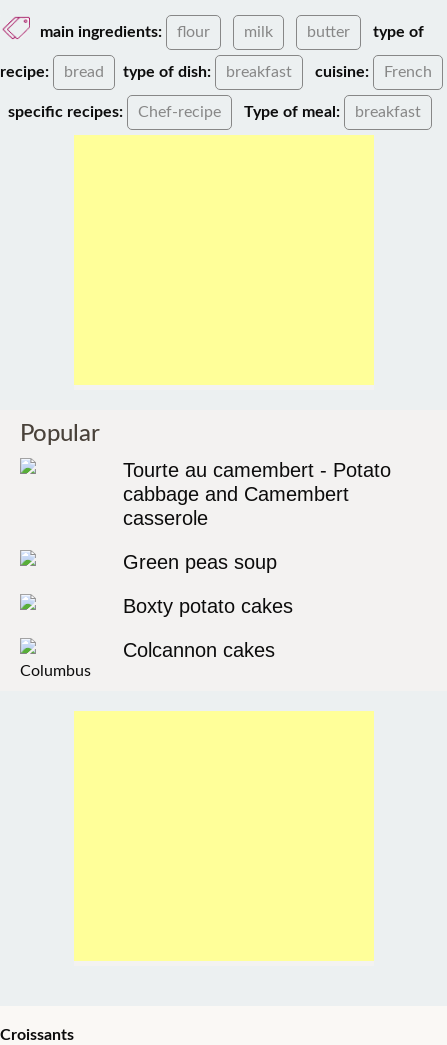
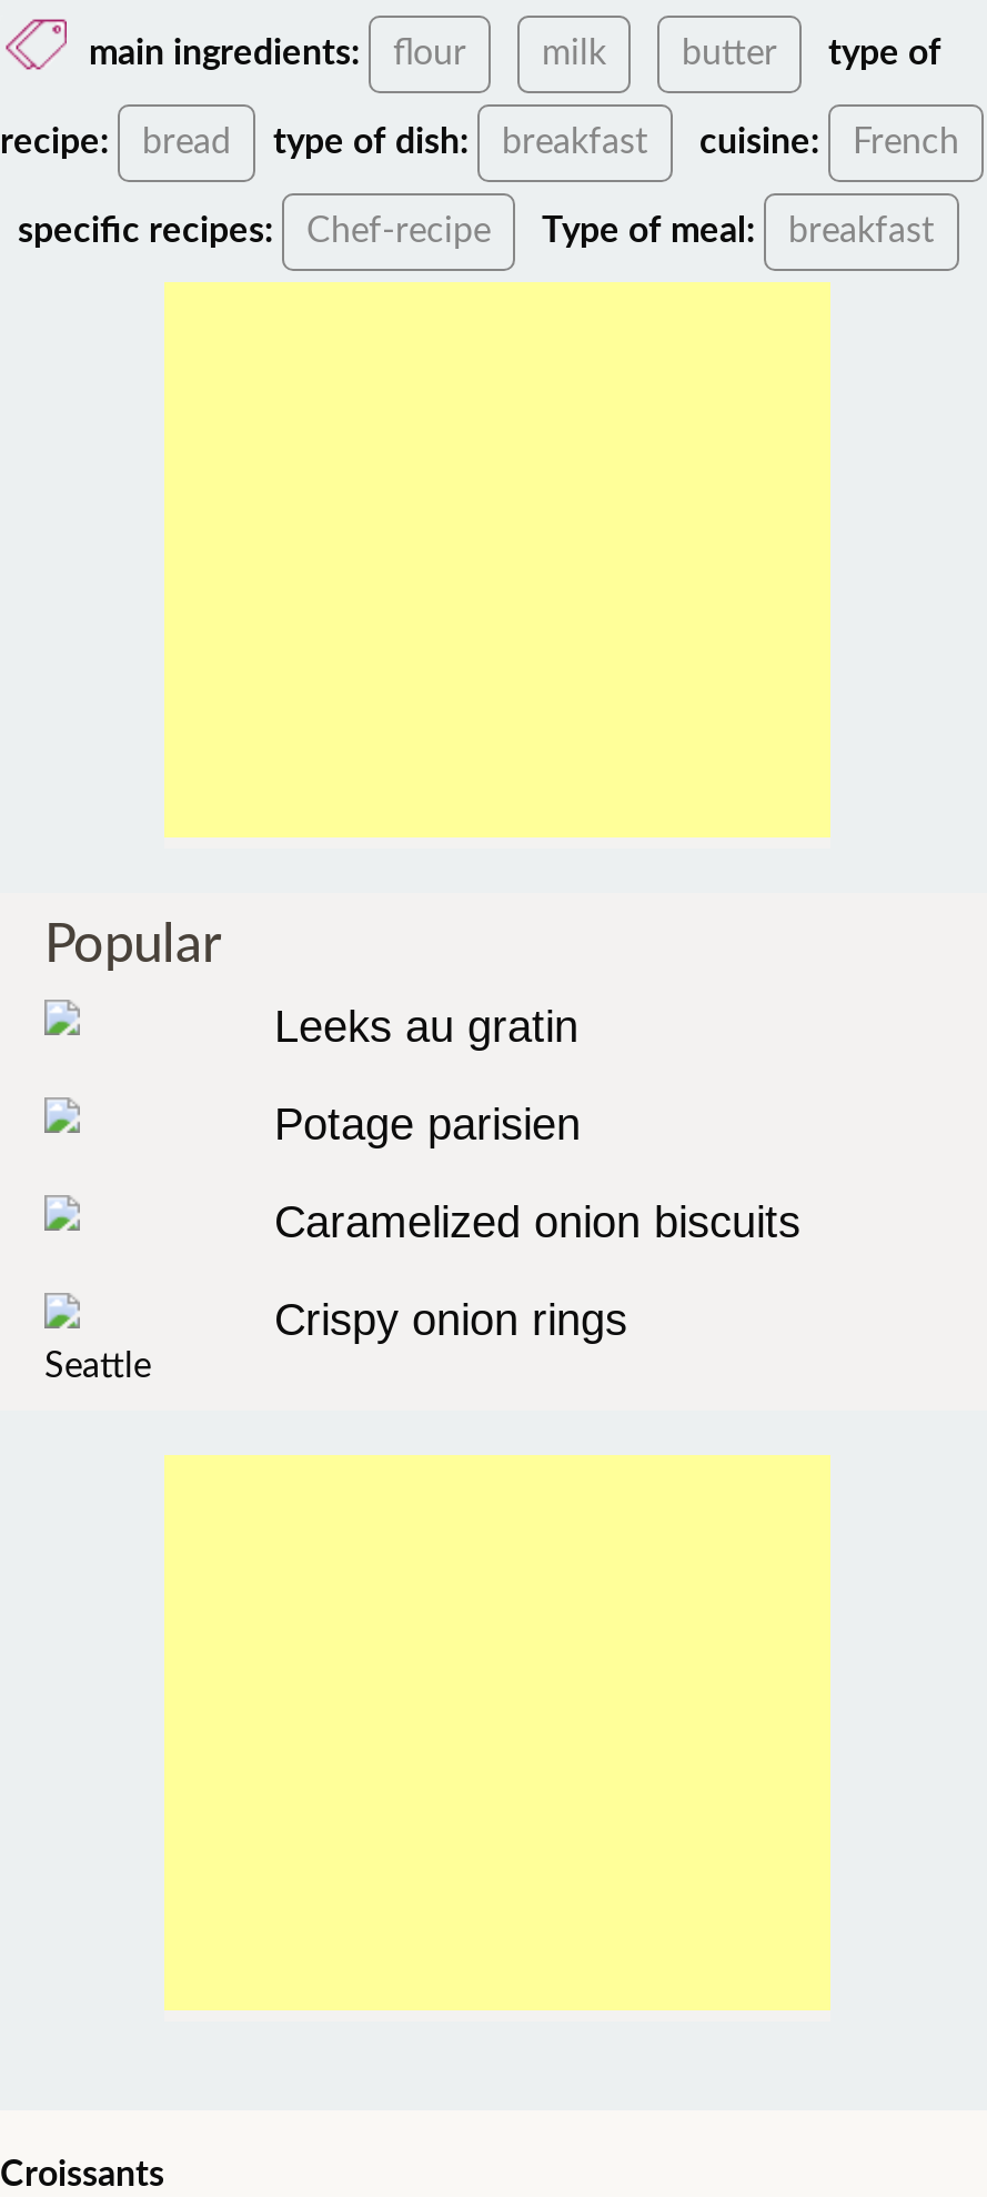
- Tourte au camembert - Potato
- cabbage and Camembert
- casserole
+ Leeks au gratin

- Green peas soup
+ Potage parisien

- Boxty potato cakes
+ Caramelized onion biscuits

- Colcannon cakes
- Columbus
+ Crispy onion rings
+ Seattle
